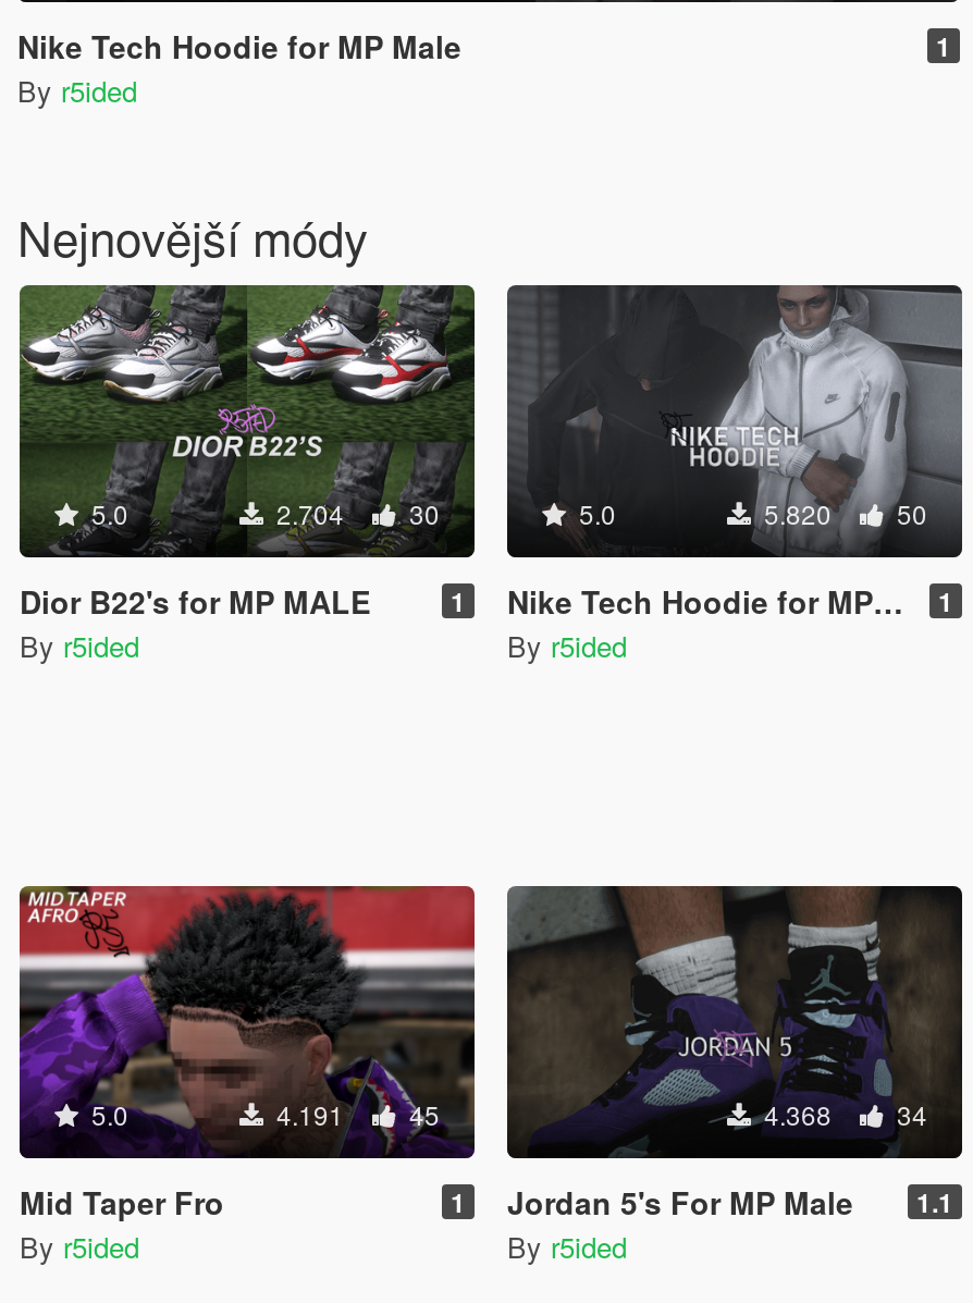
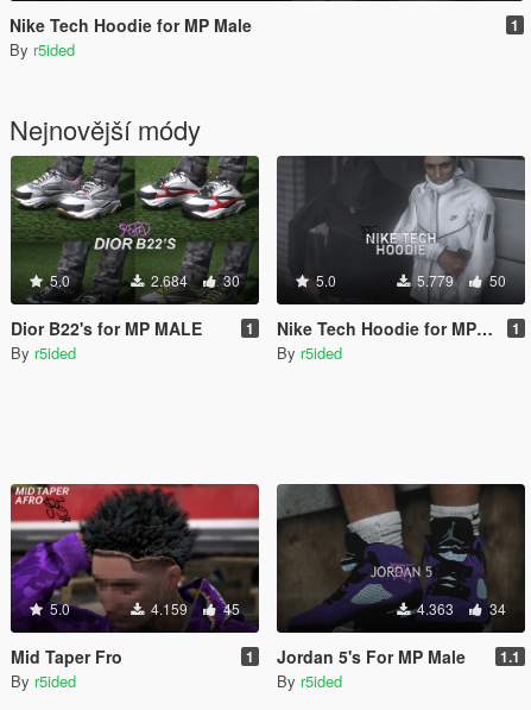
- 2.704 30
+ 2.684 30

- 5.820 50
+ 5.779 50

- 4.191 45
+ 4.159 45

- 4.368 34
+ 4.363 34
